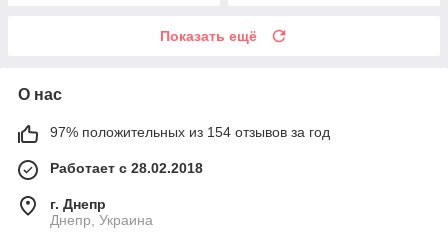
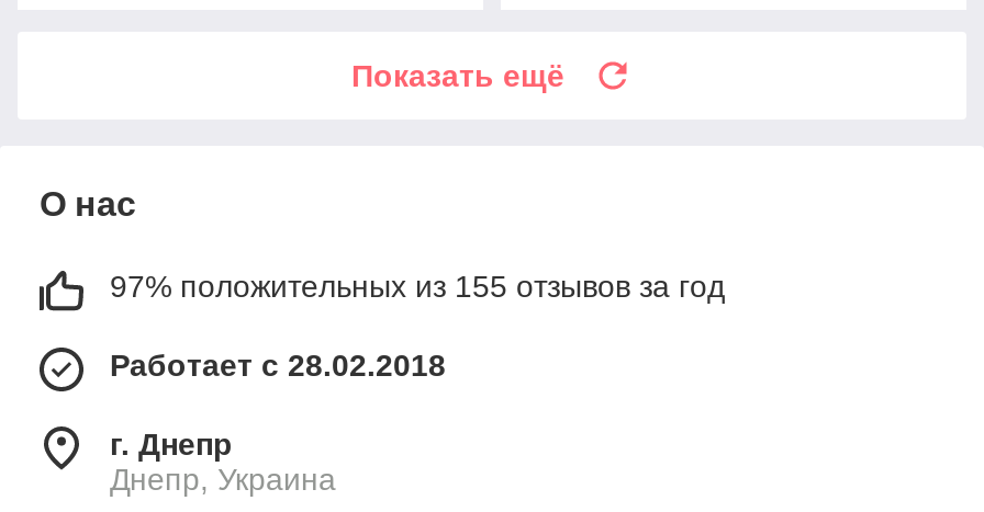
- 97% положительных из 154 отзывов за год
+ 97% положительных из 155 отзывов за год
